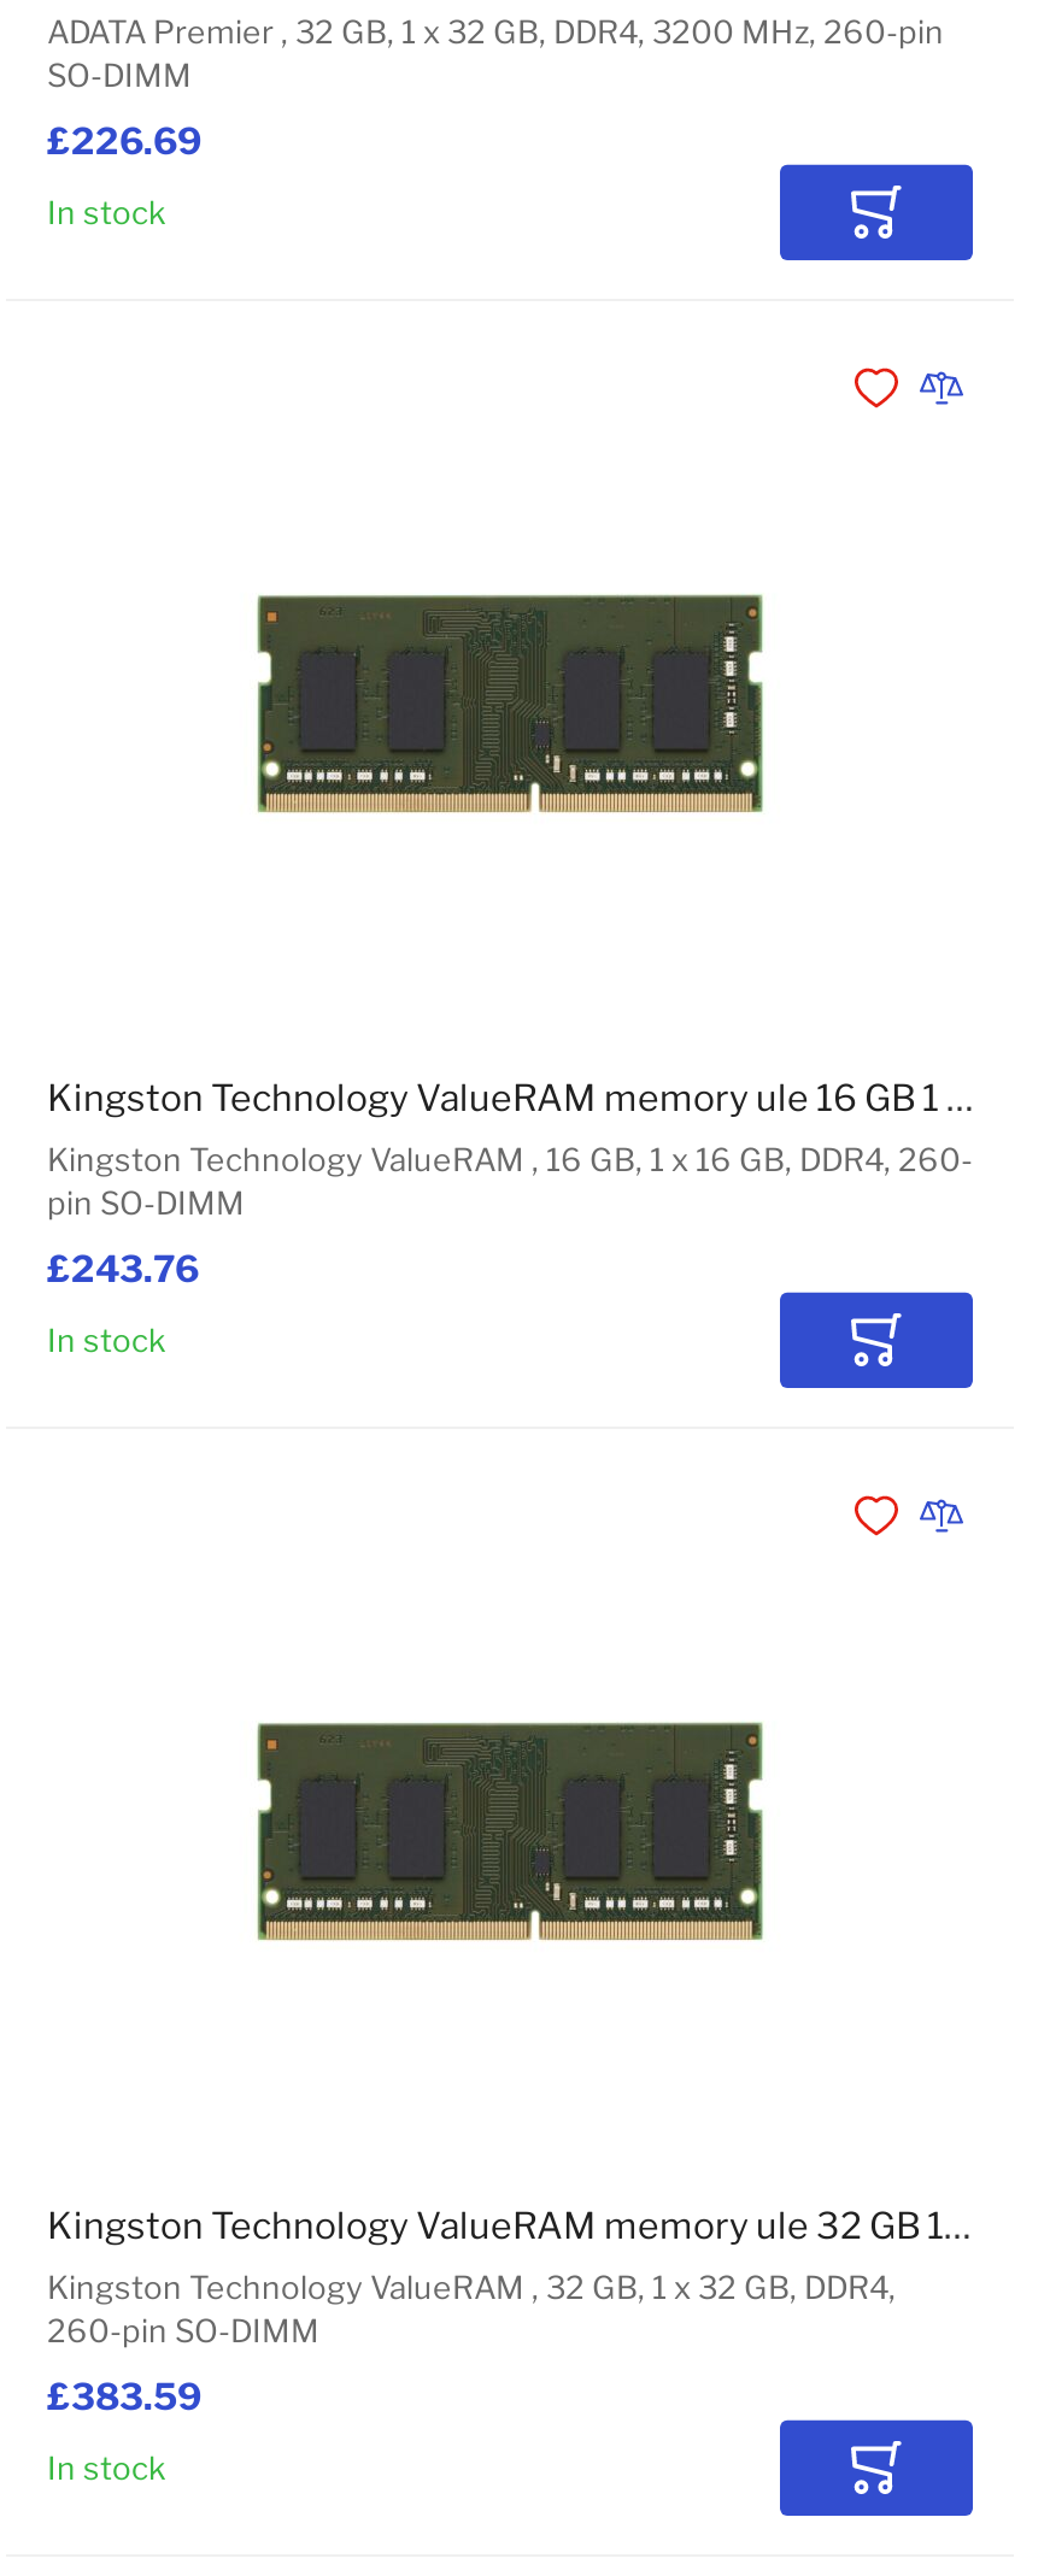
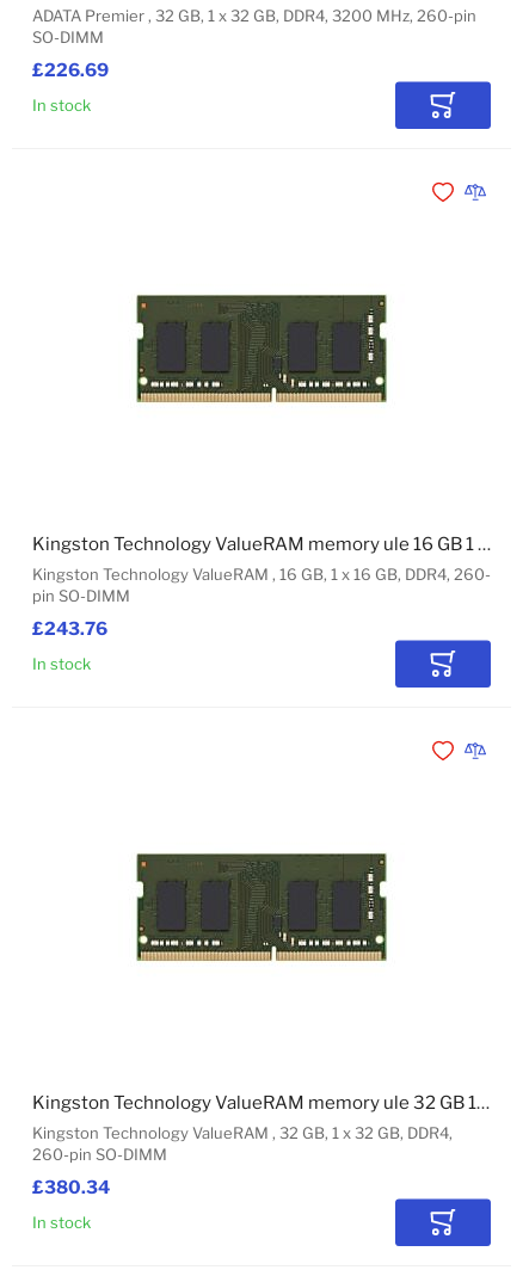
- £383.59
+ £380.34
